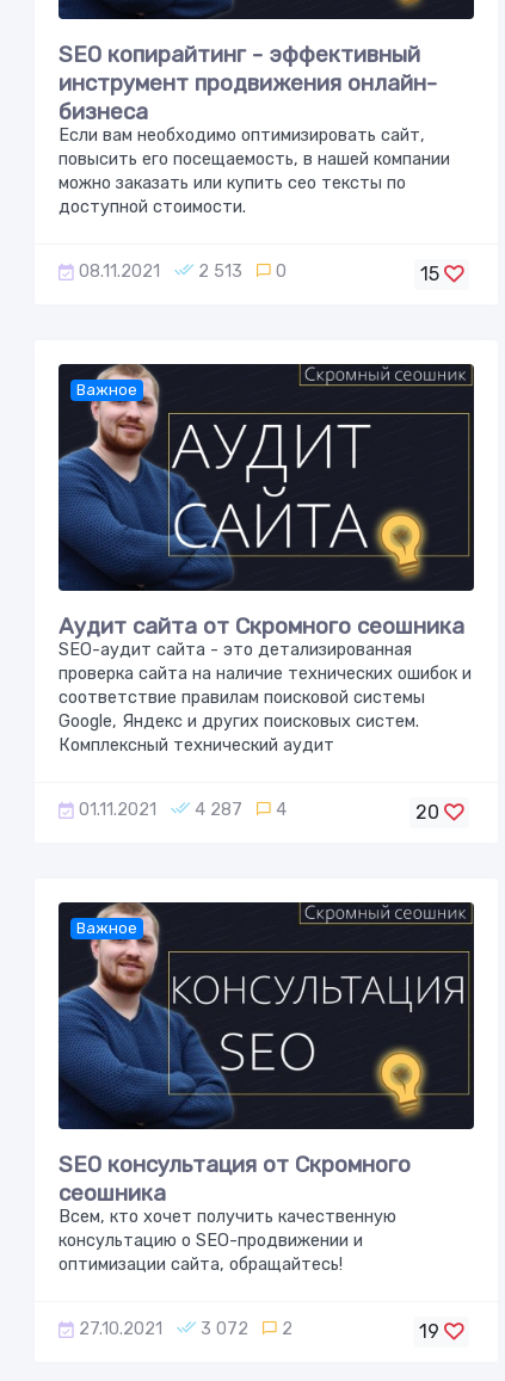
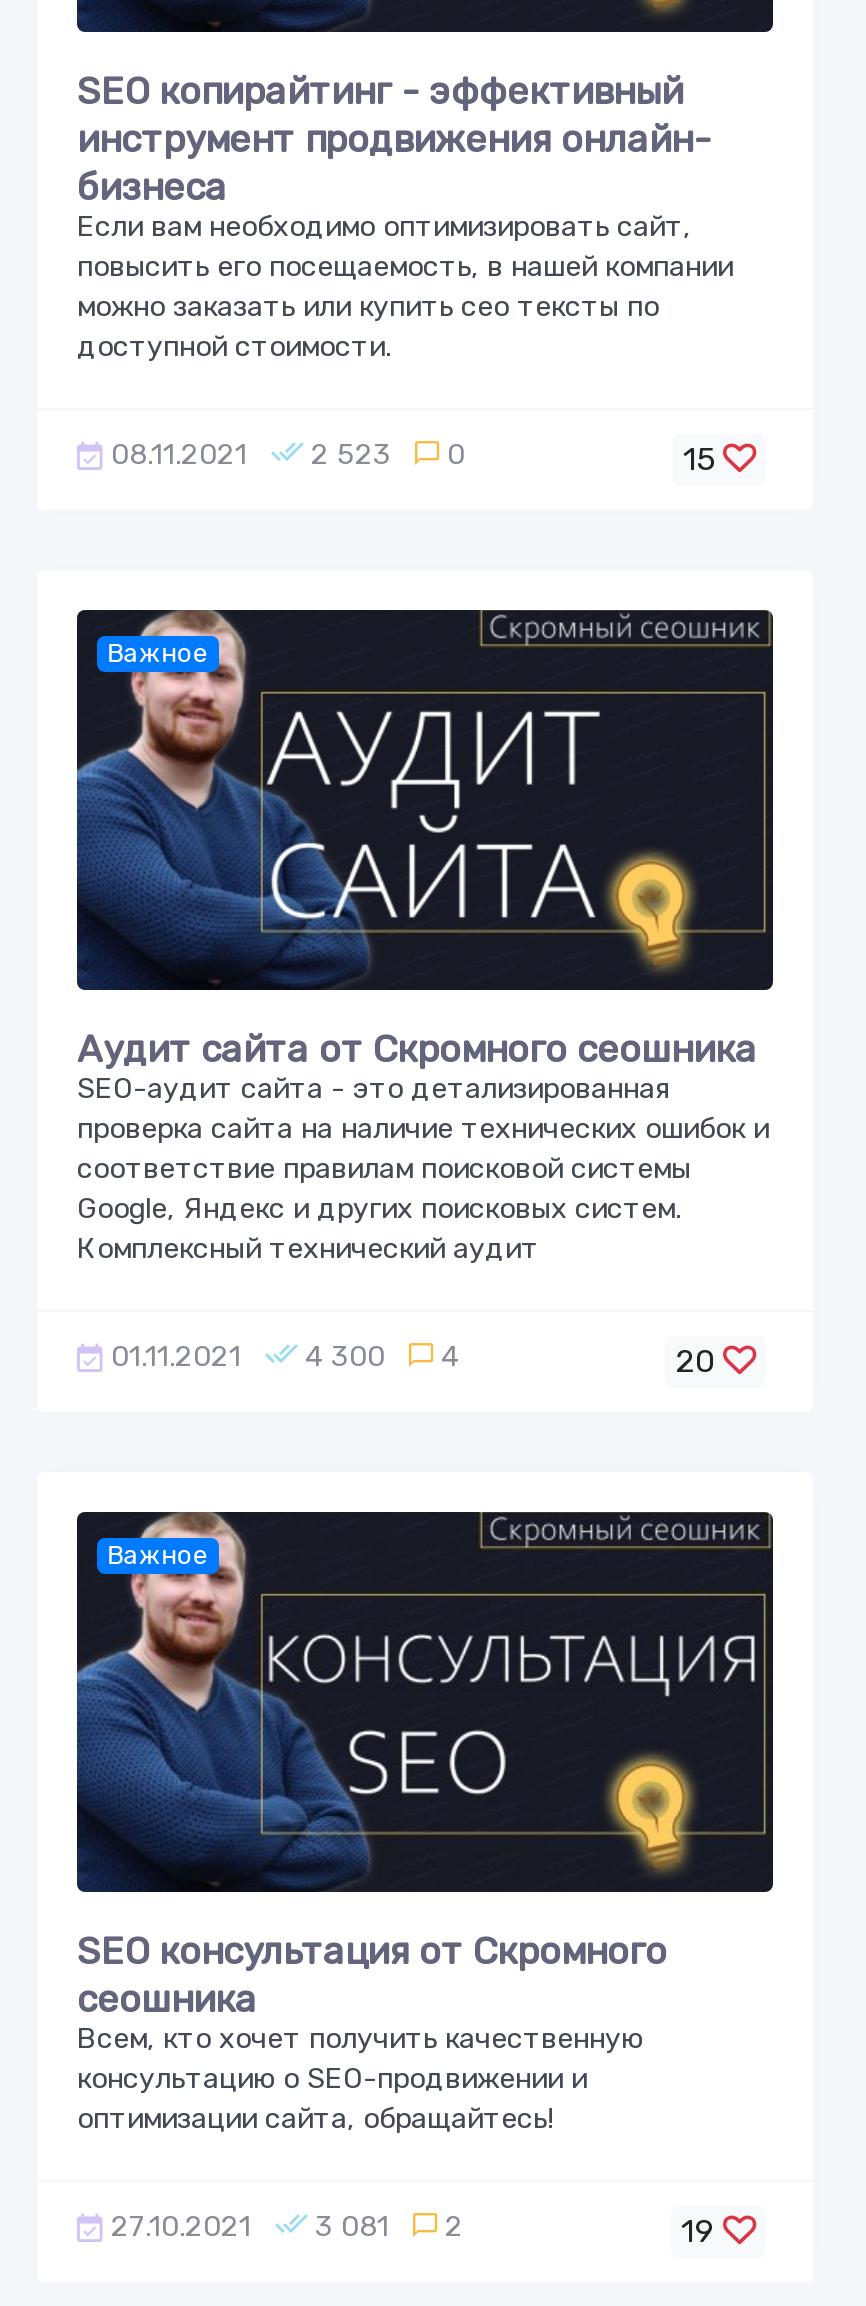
- 08.11.2021 2 513 0
+ 08.11.2021 2 523 0

- 4 287
+ 4 300

- 3 072
+ 3 081
